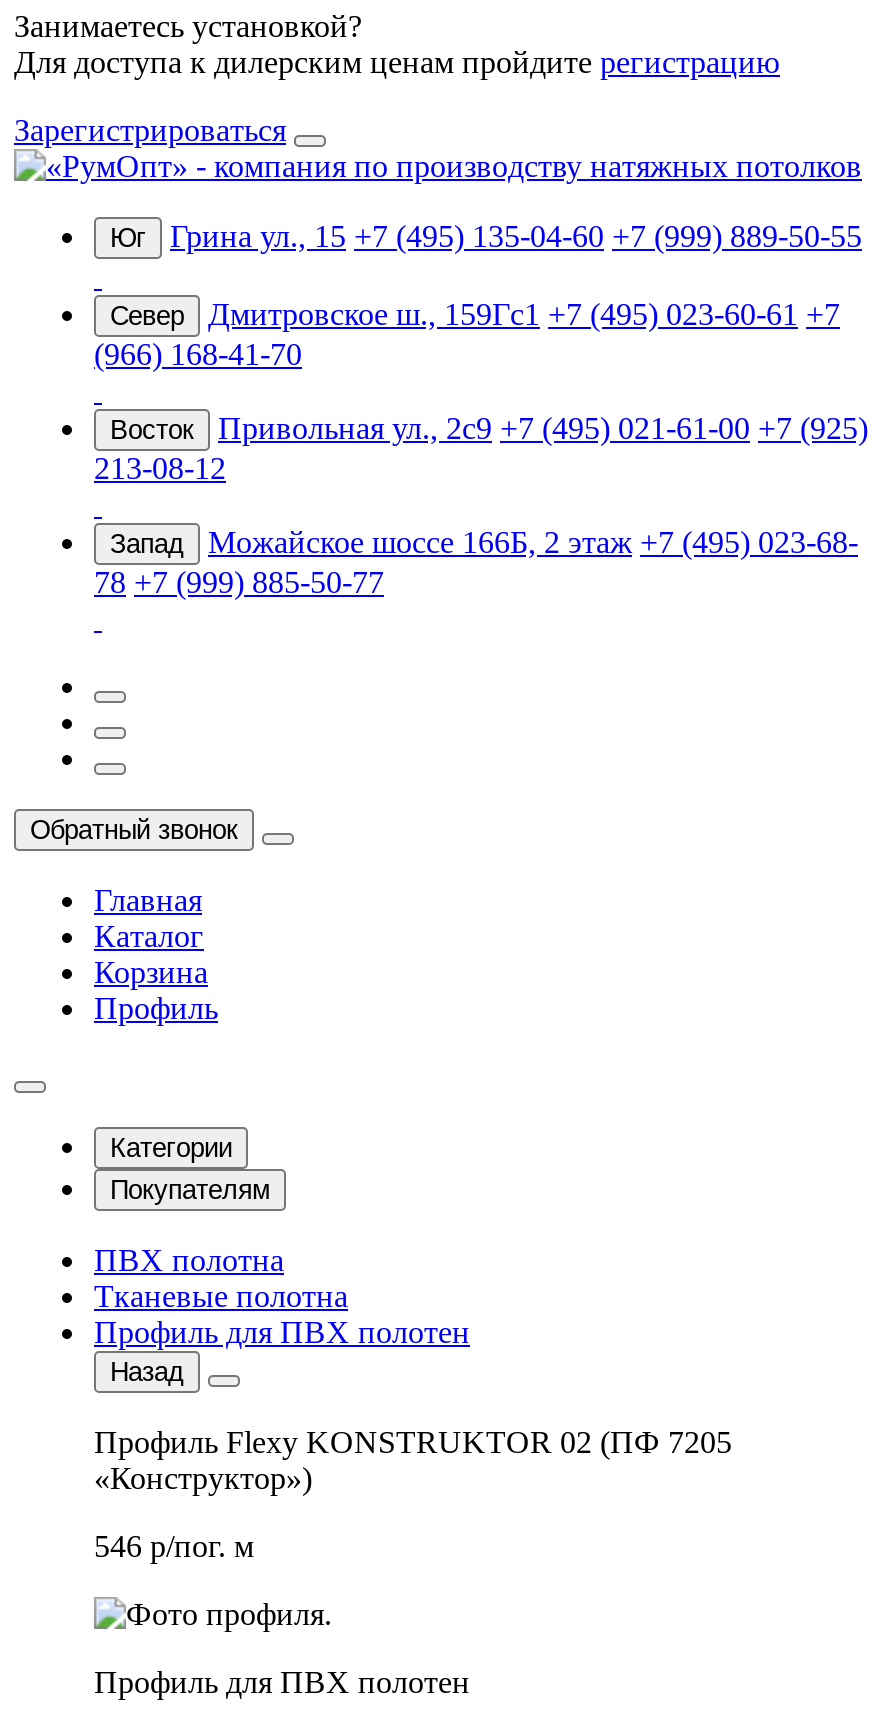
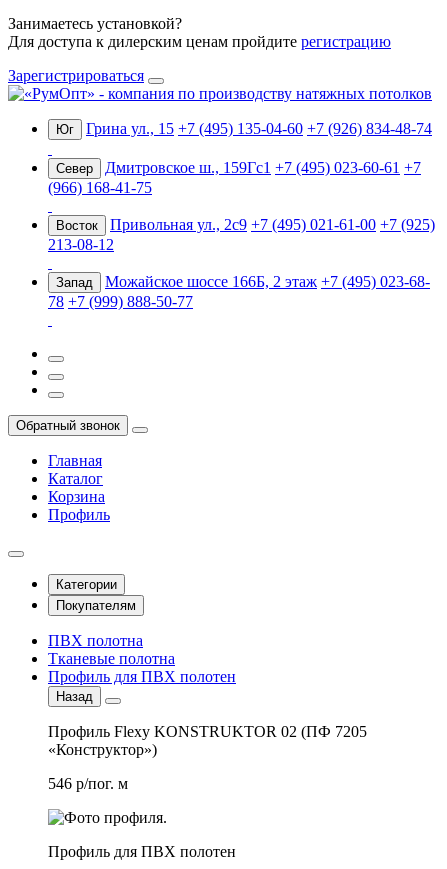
- Юг Грина ул., 15 +7 (495) 135-04-60 +7 (999) 889-50-55
+ Юг Грина ул., 15 +7 (495) 135-04-60 +7 (926) 834-48-74

- (966) 168-41-70
+ (966) 168-41-75

- 78 +7 (999) 885-50-77
+ 78 +7 (999) 888-50-77
